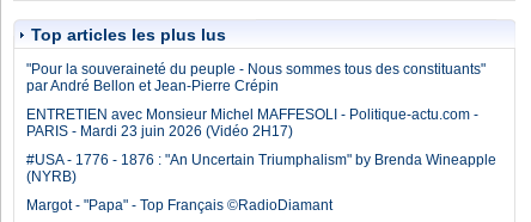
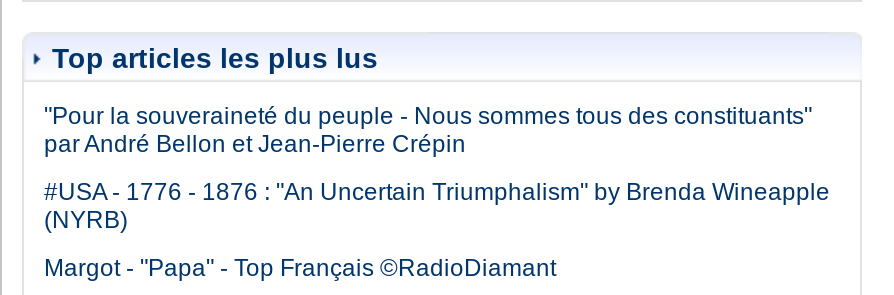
- ENTRETIEN avec Monsieur Michel MAFFESOLI - Politique-actu.com -
- PARIS - Mardi 23 juin 2026 (Vidéo 2H17)
